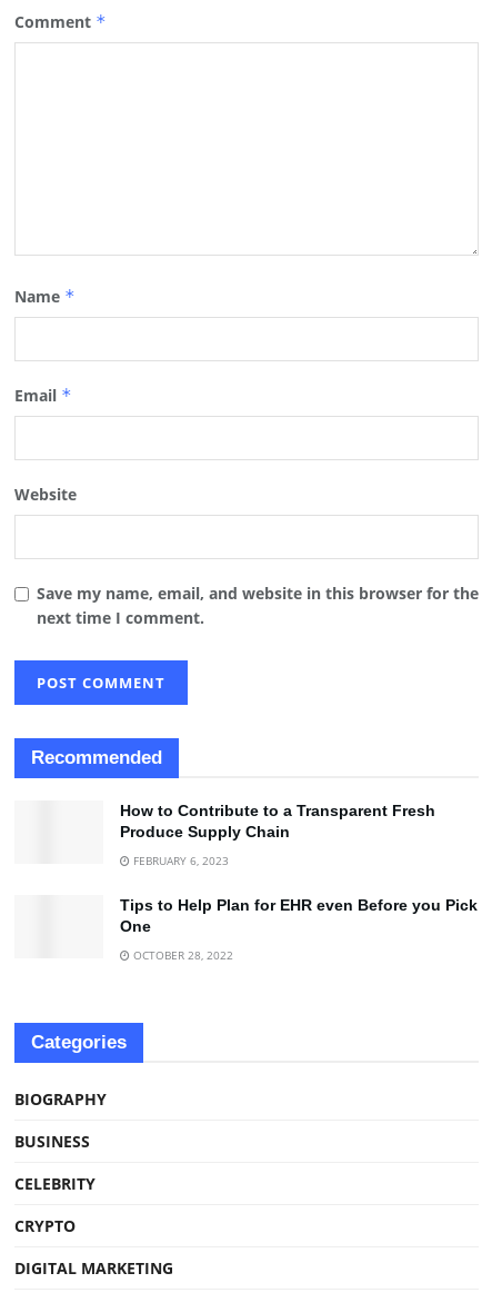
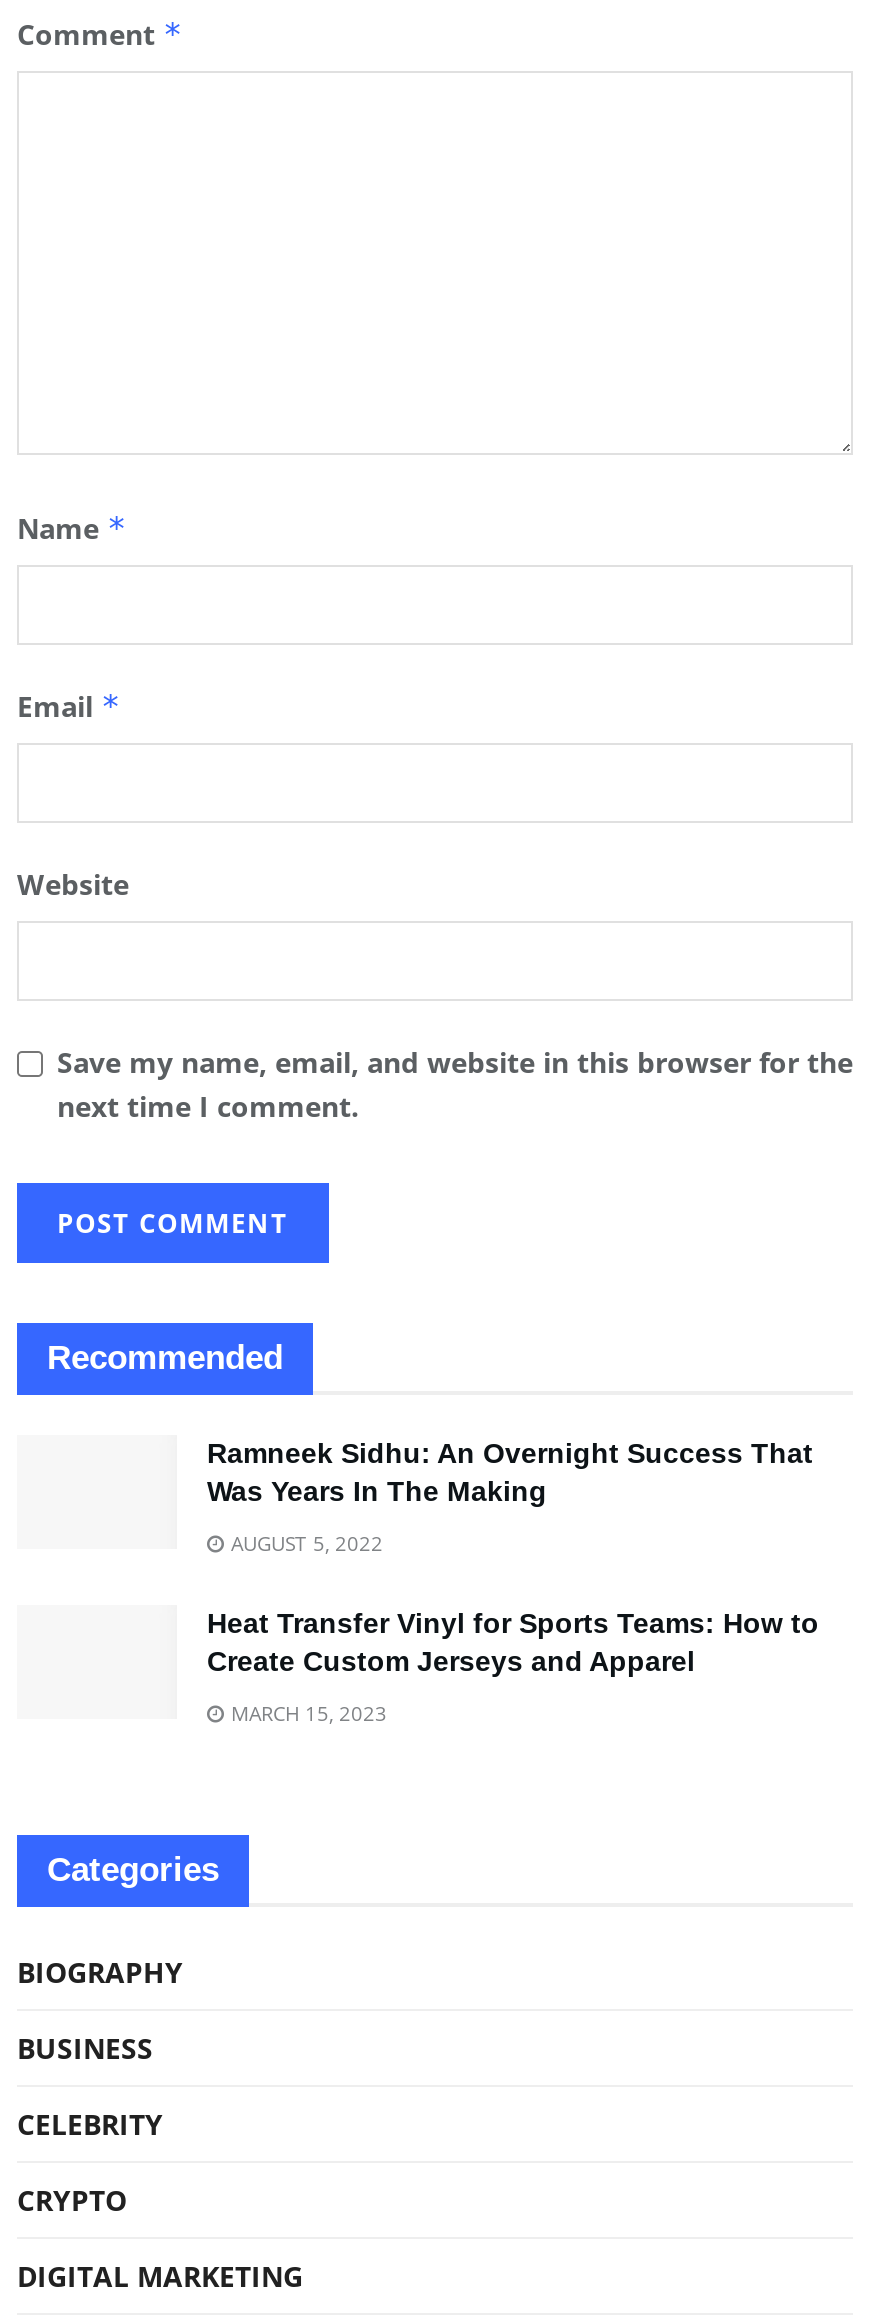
- How to Contribute to a Transparent Fresh
- Produce Supply Chain
+ Ramneek Sidhu: An Overnight Success That
+ Was Years In The Making

- FEBRUARY 6, 2023
+ AUGUST 5, 2022

- Tips to Help Plan for EHR even Before you Pick
- One
+ Heat Transfer Vinyl for Sports Teams: How to
+ Create Custom Jerseys and Apparel

- OCTOBER 28, 2022
+ MARCH 15, 2023
